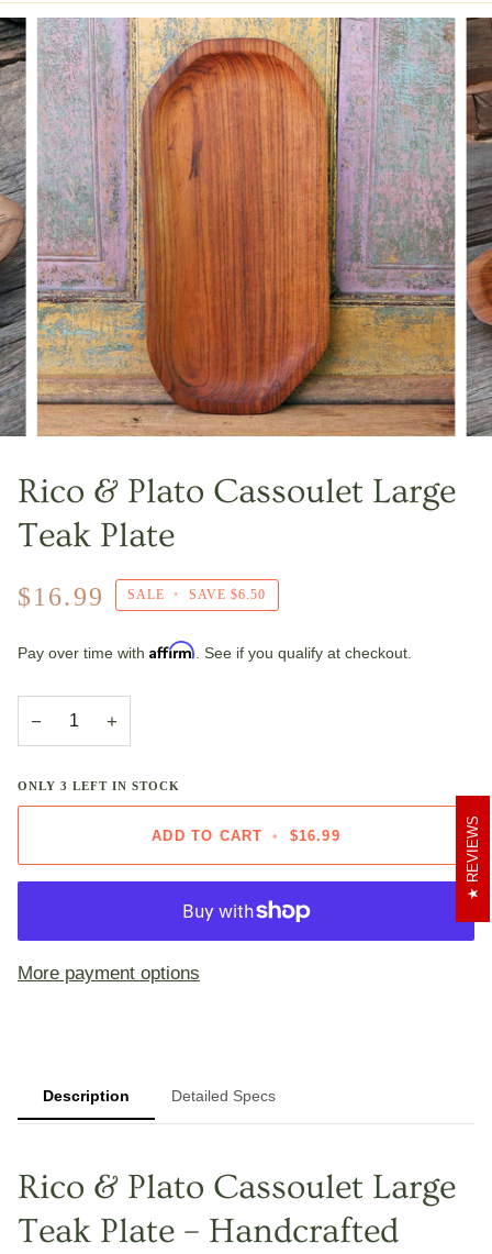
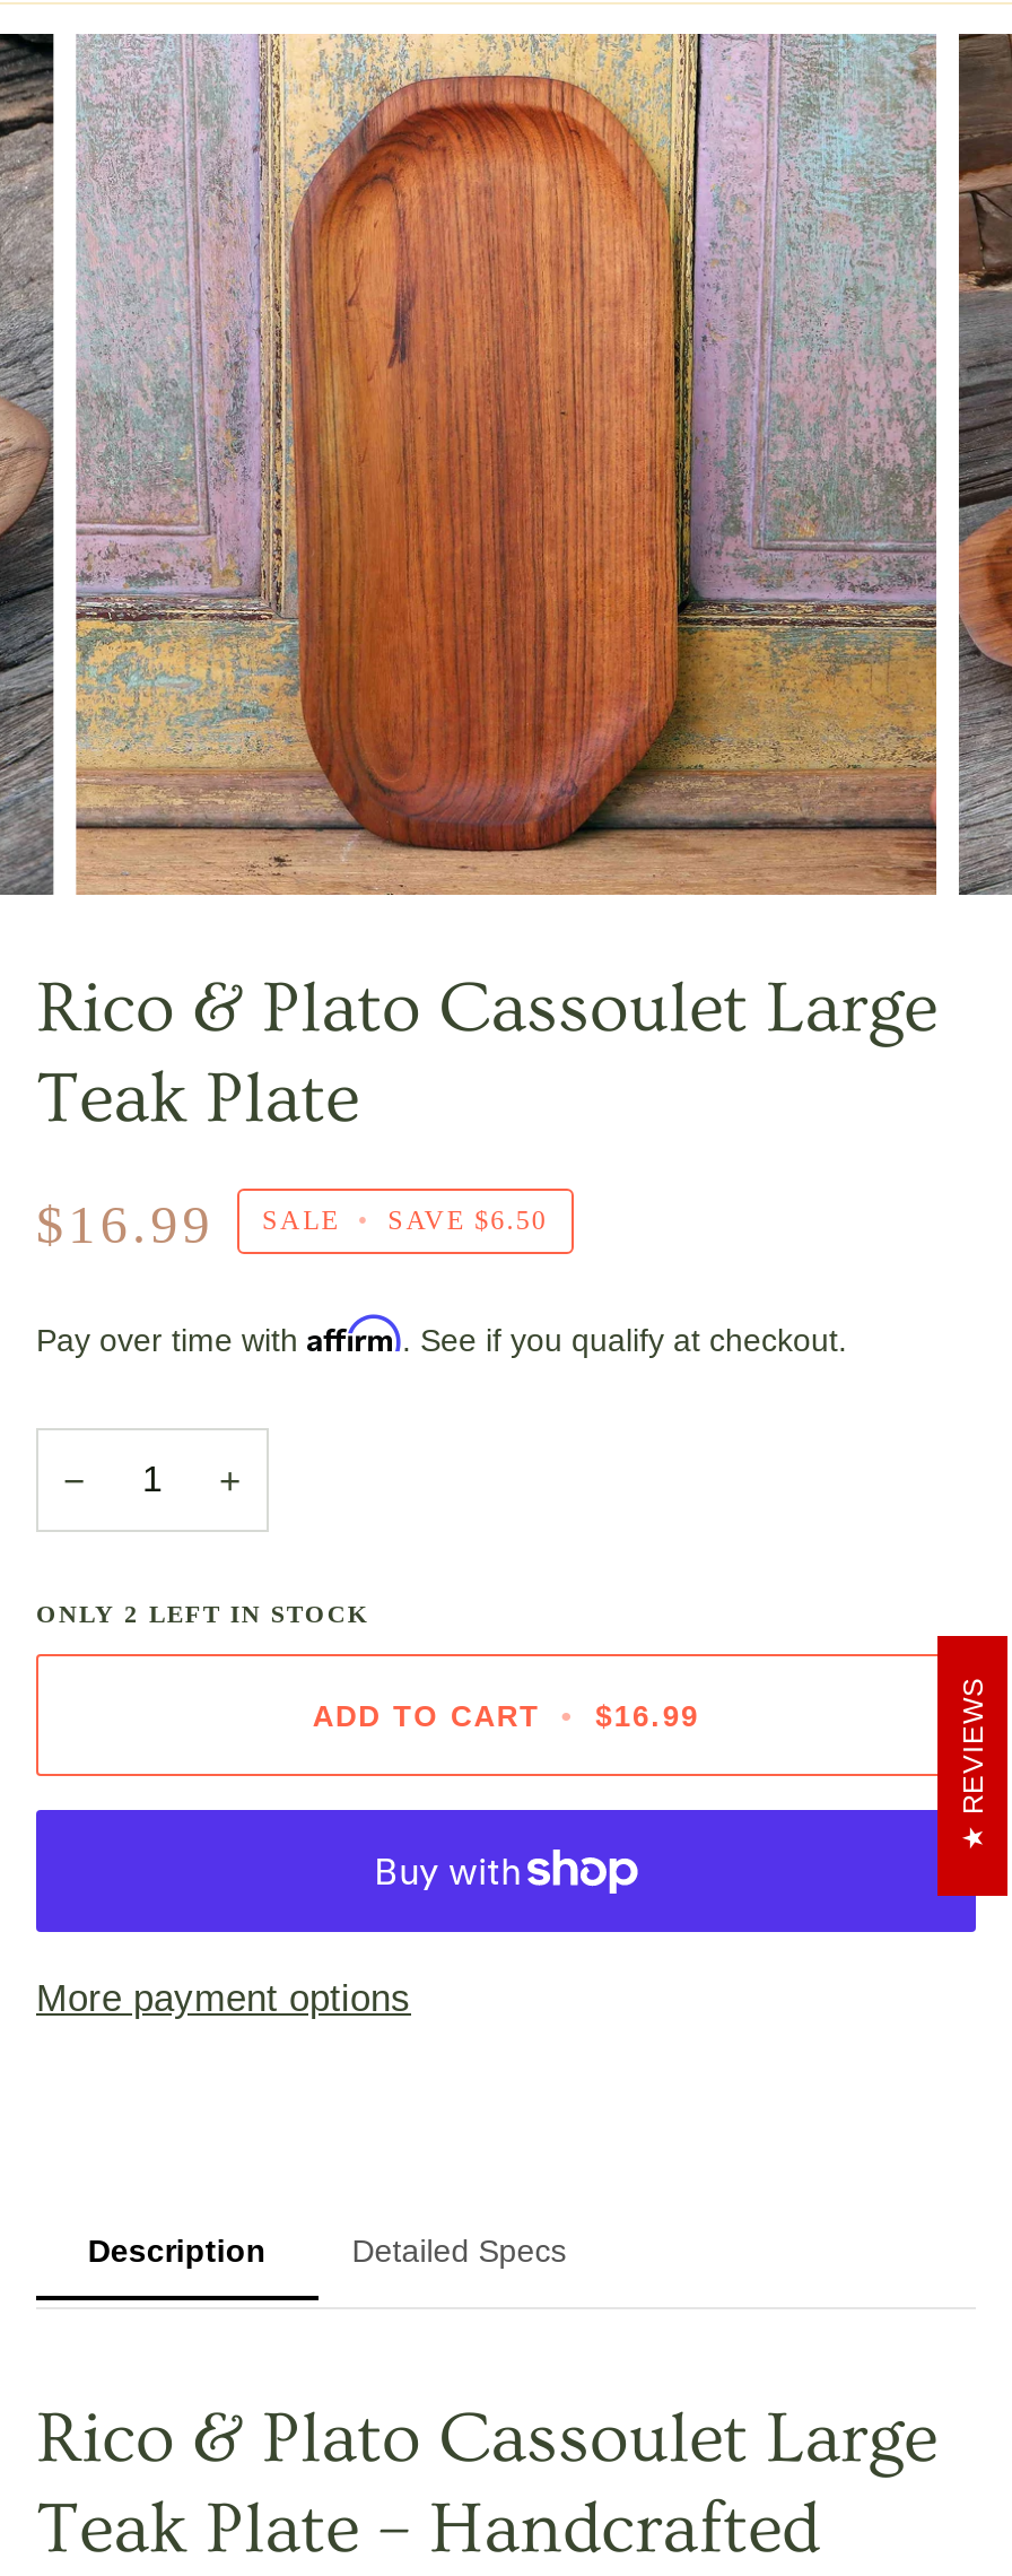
- ONLY 3 LEFT IN STOCK
+ ONLY 2 LEFT IN STOCK
